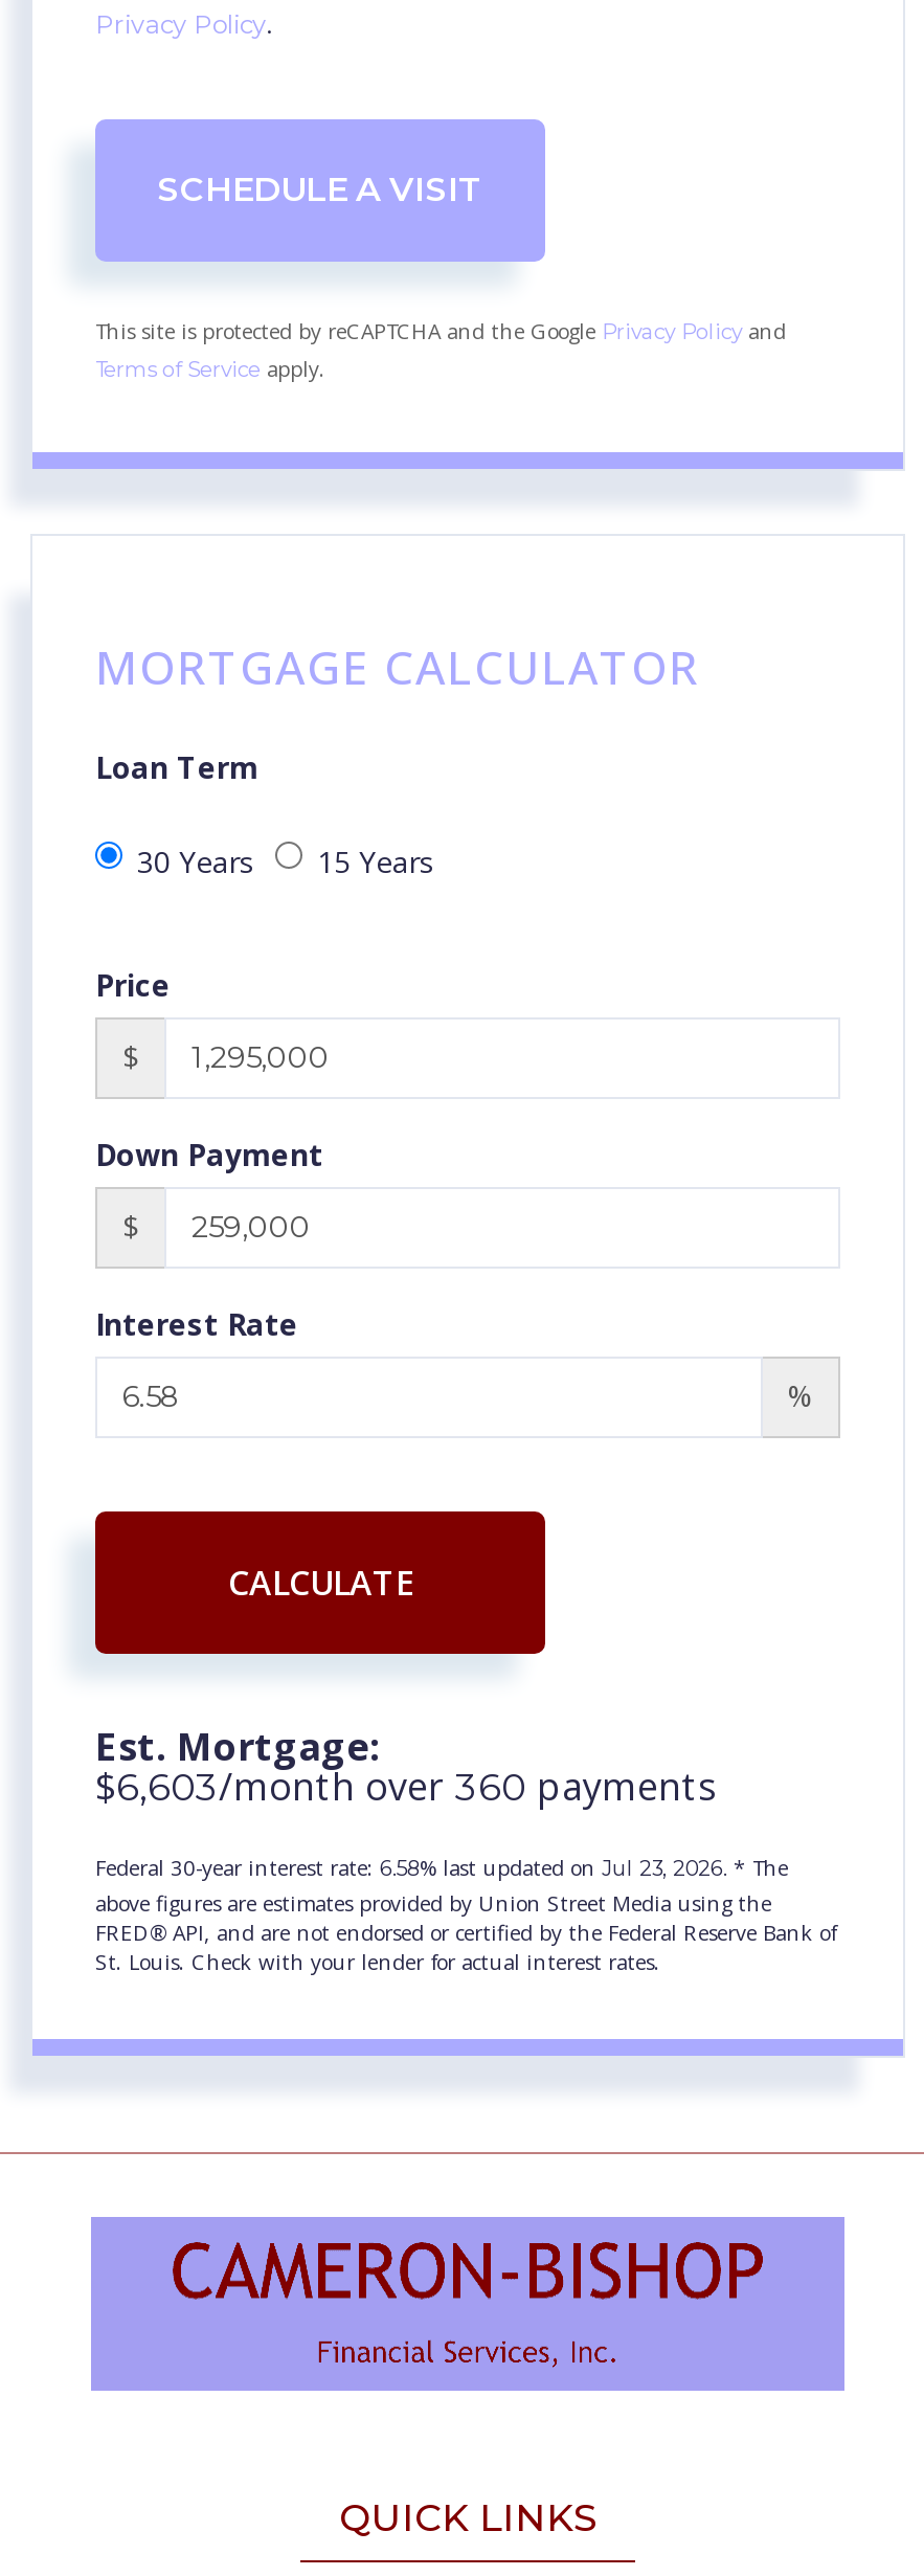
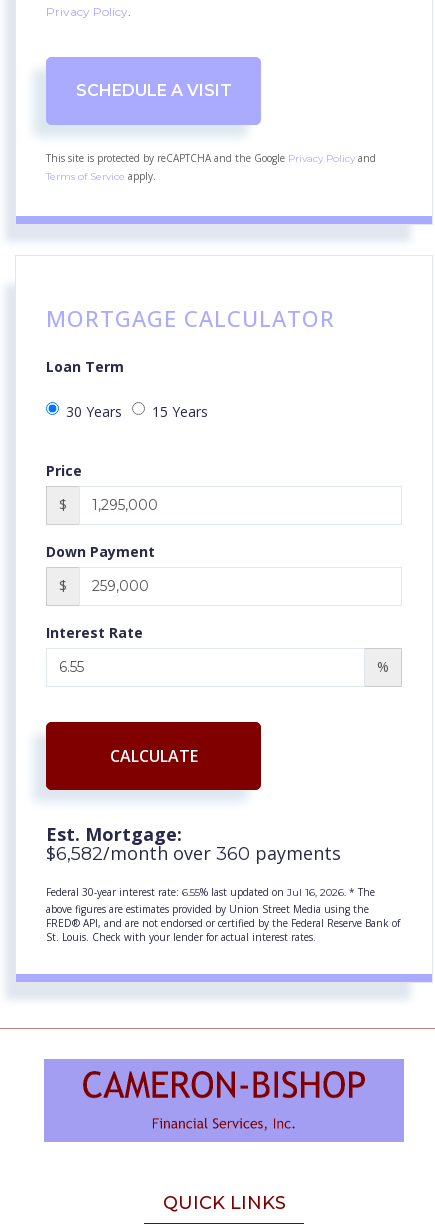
- $6,603/month over 360 payments
+ $6,582/month over 360 payments

- Federal 30-year interest rate: 6.58% last updated on Jul 23, 2026. * The
+ Federal 30-year interest rate: 6.55% last updated on Jul 16, 2026. * The
